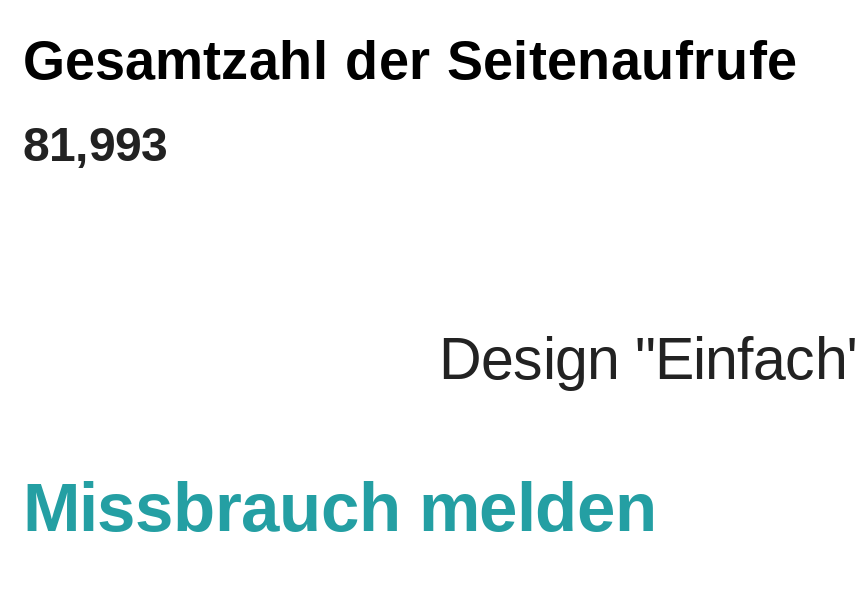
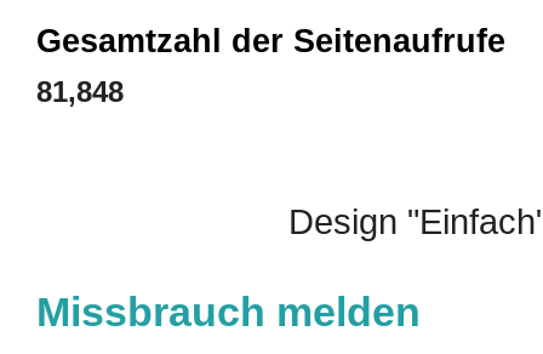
- 81,993
+ 81,848
